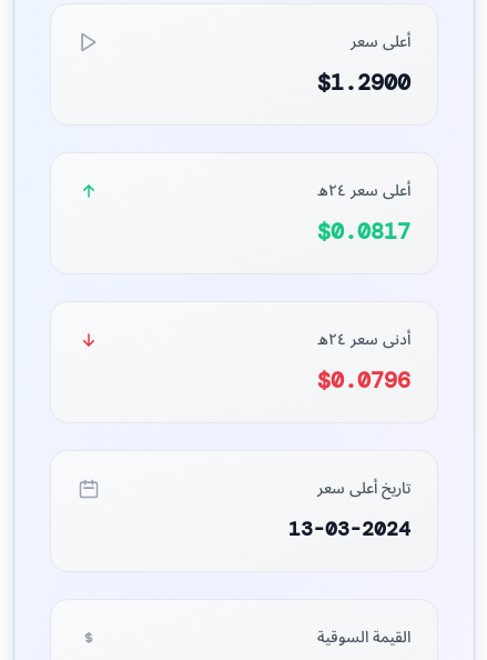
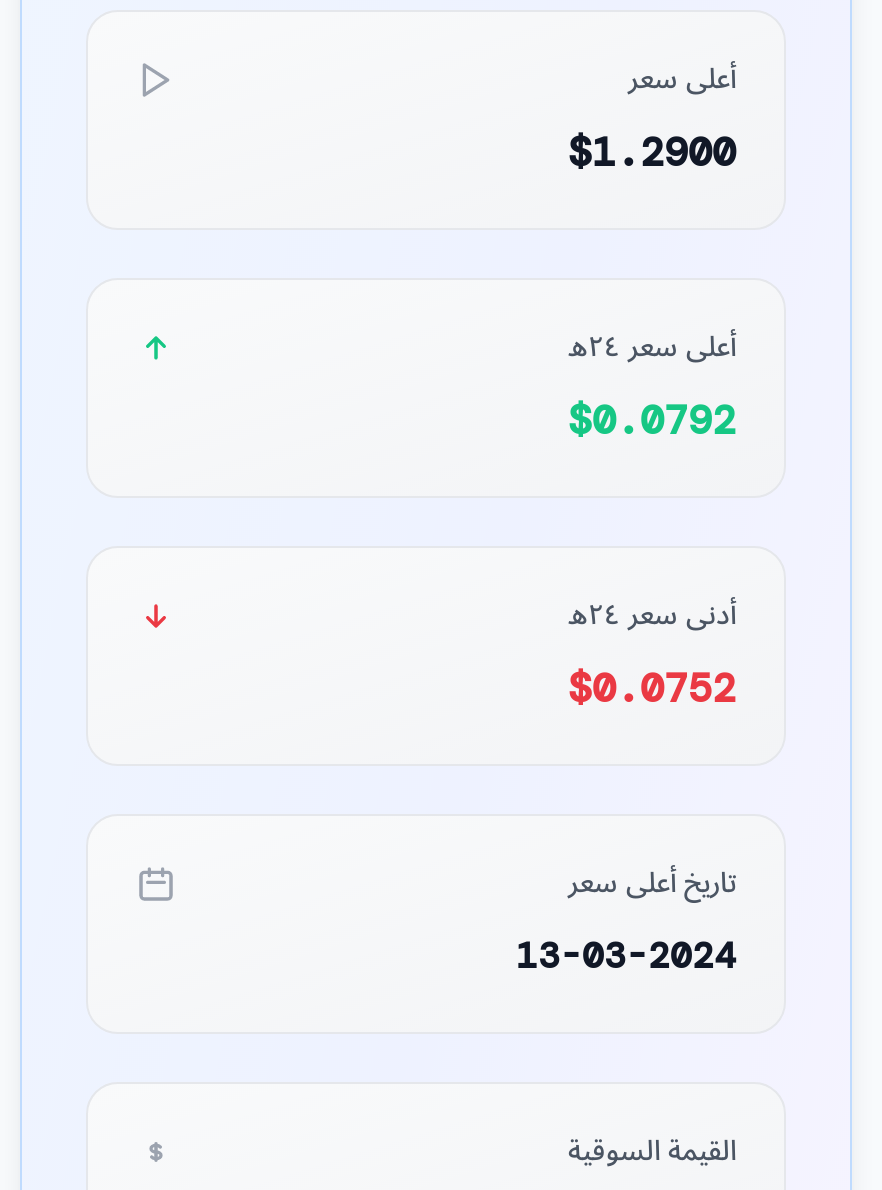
- $0.0817
+ $0.0792

- $0.0796
+ $0.0752
